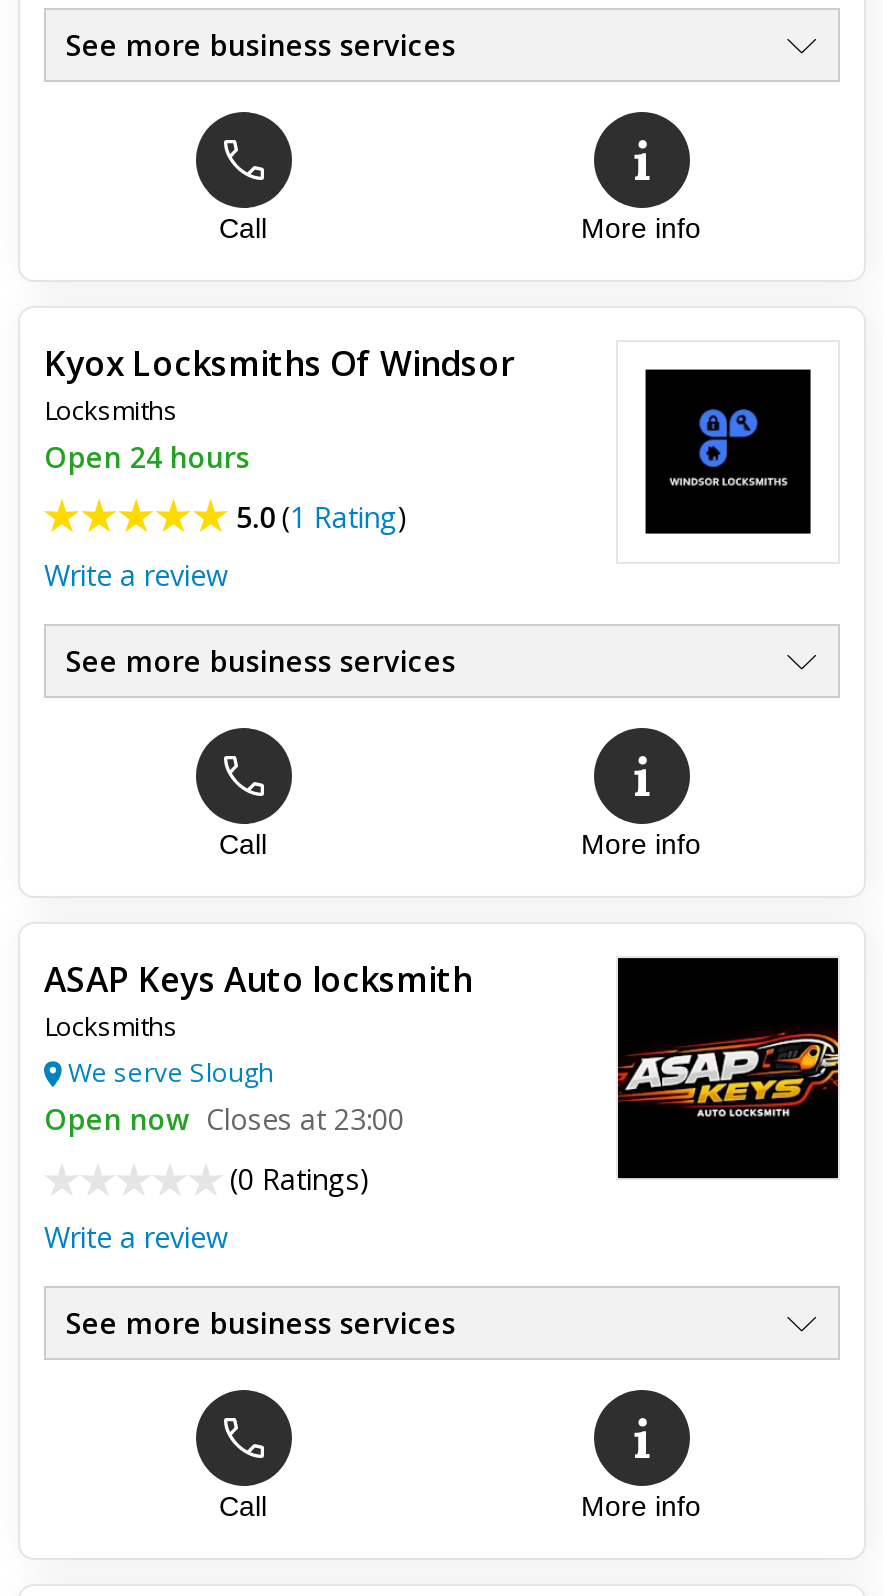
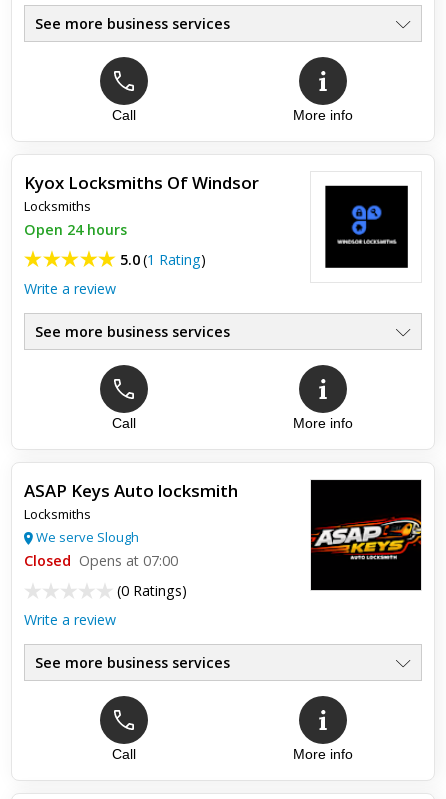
- Open now Closes at 23:00
+ Closed Opens at 07:00
